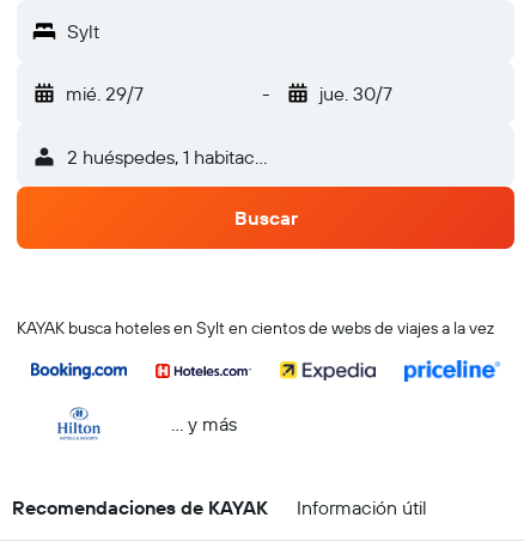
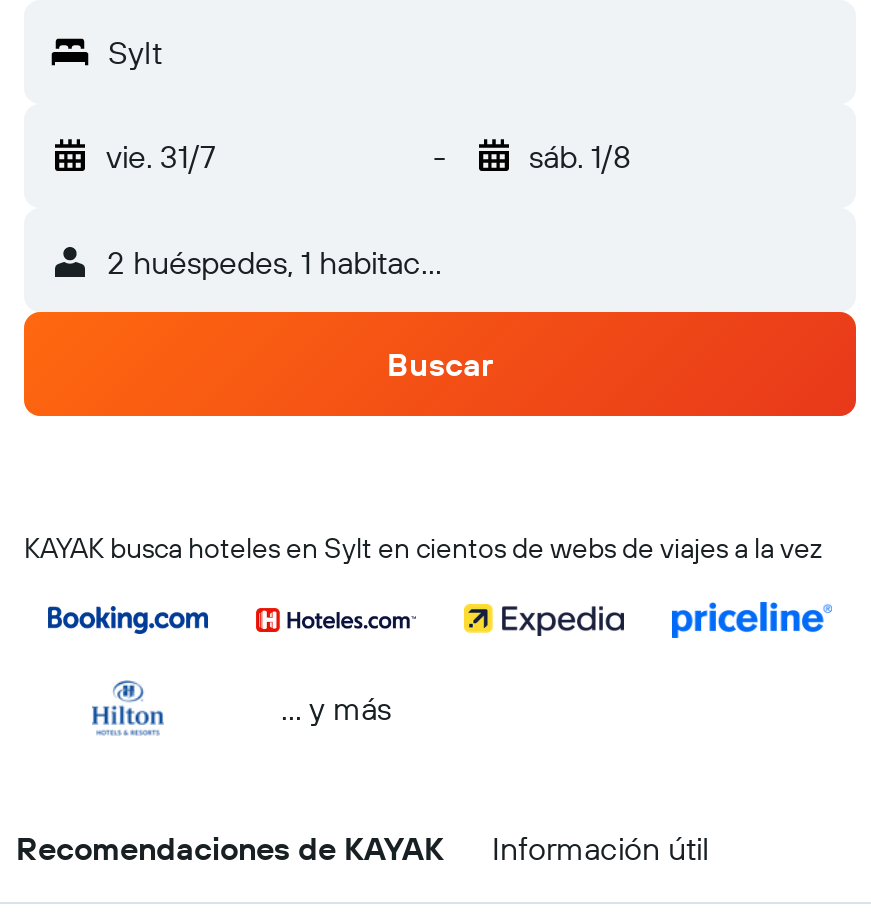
- mié. 29/7
+ vie. 31/7

- jue. 30/7
+ sáb. 1/8
